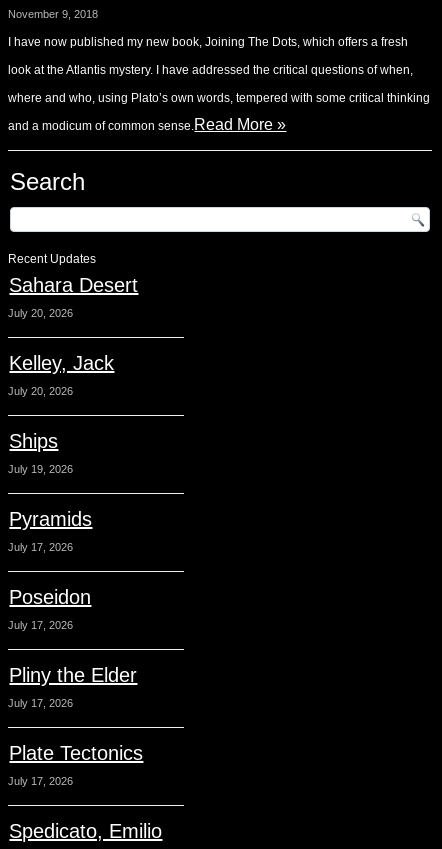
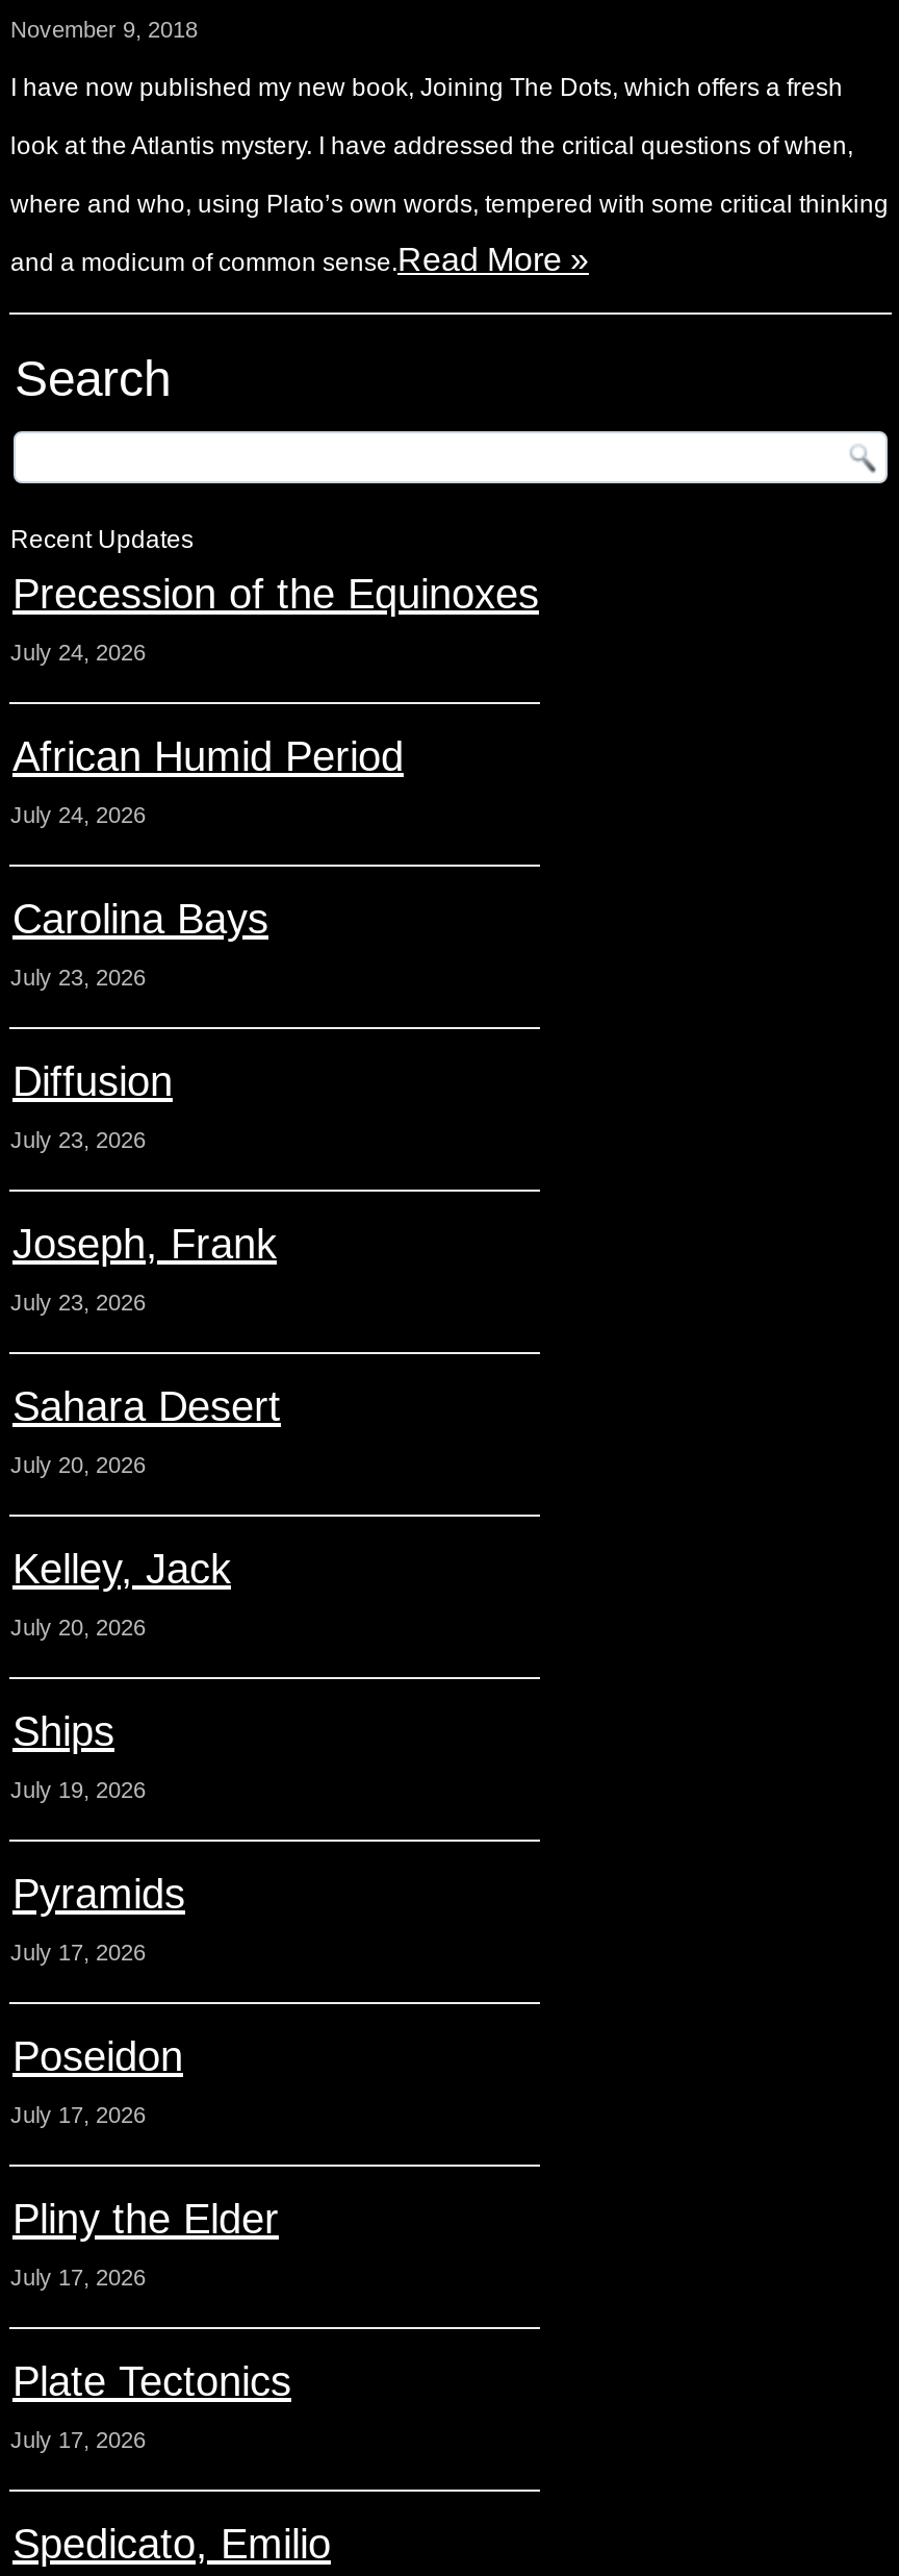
+ Precession of the Equinoxes
+ July 24, 2026
+ African Humid Period
+ July 24, 2026
+ Carolina Bays
+ July 23, 2026
+ Diffusion
+ July 23, 2026
+ Joseph, Frank
+ July 23, 2026
